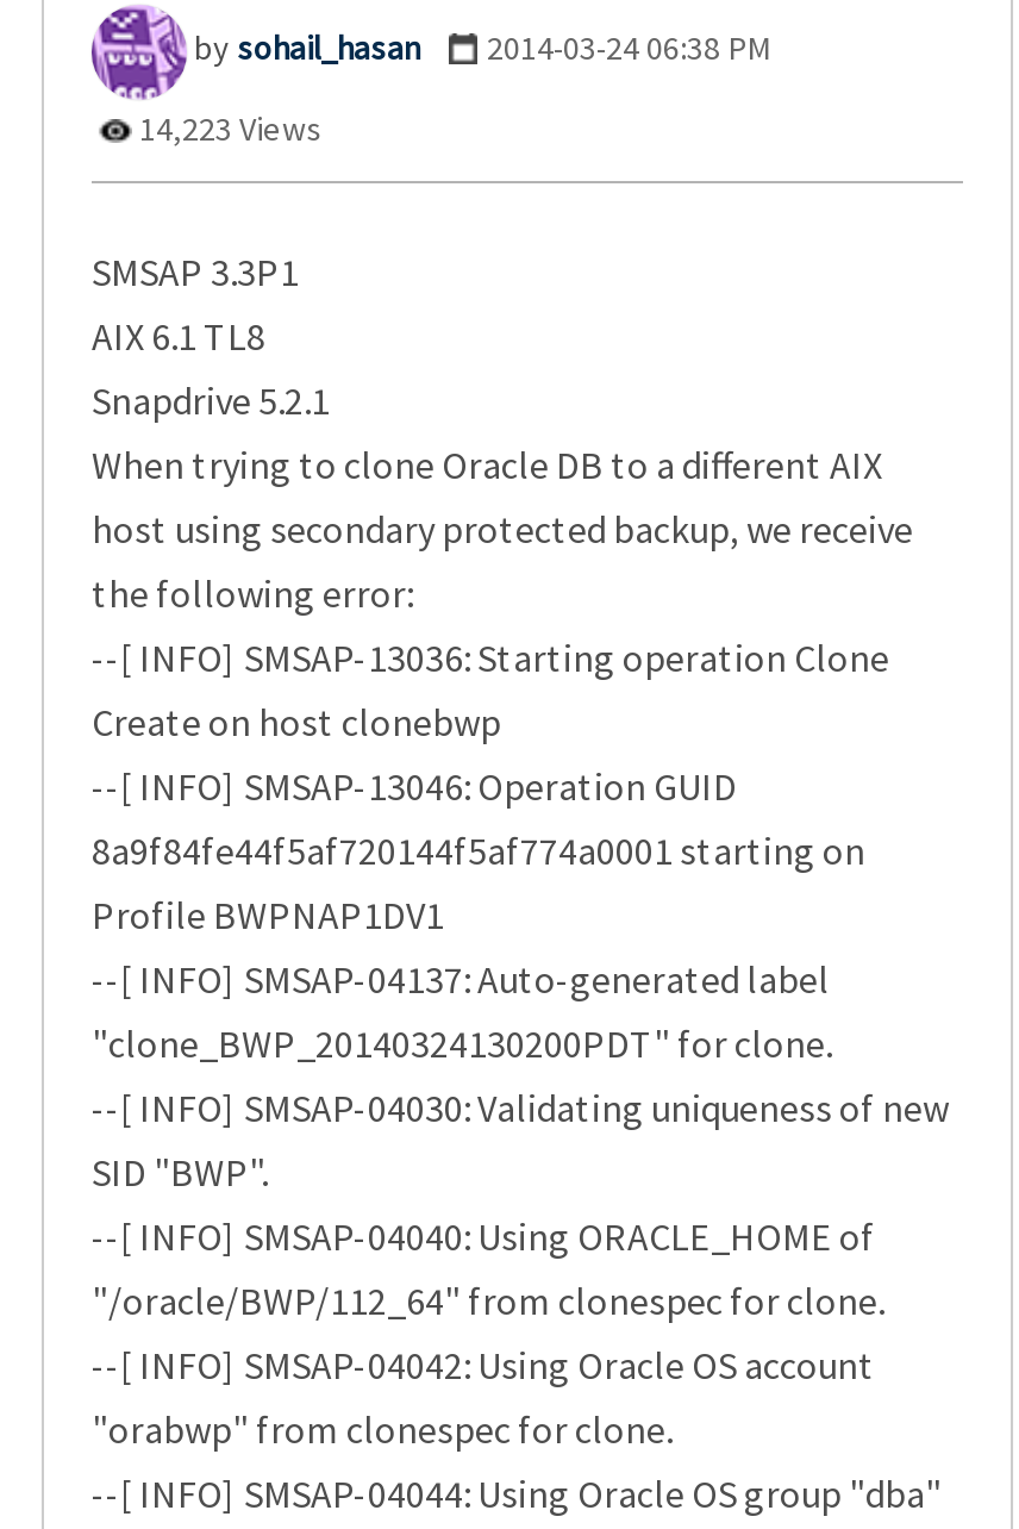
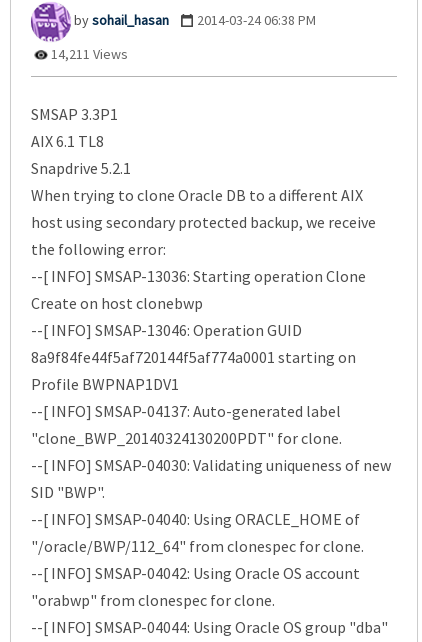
- 14,223 Views
+ 14,211 Views
